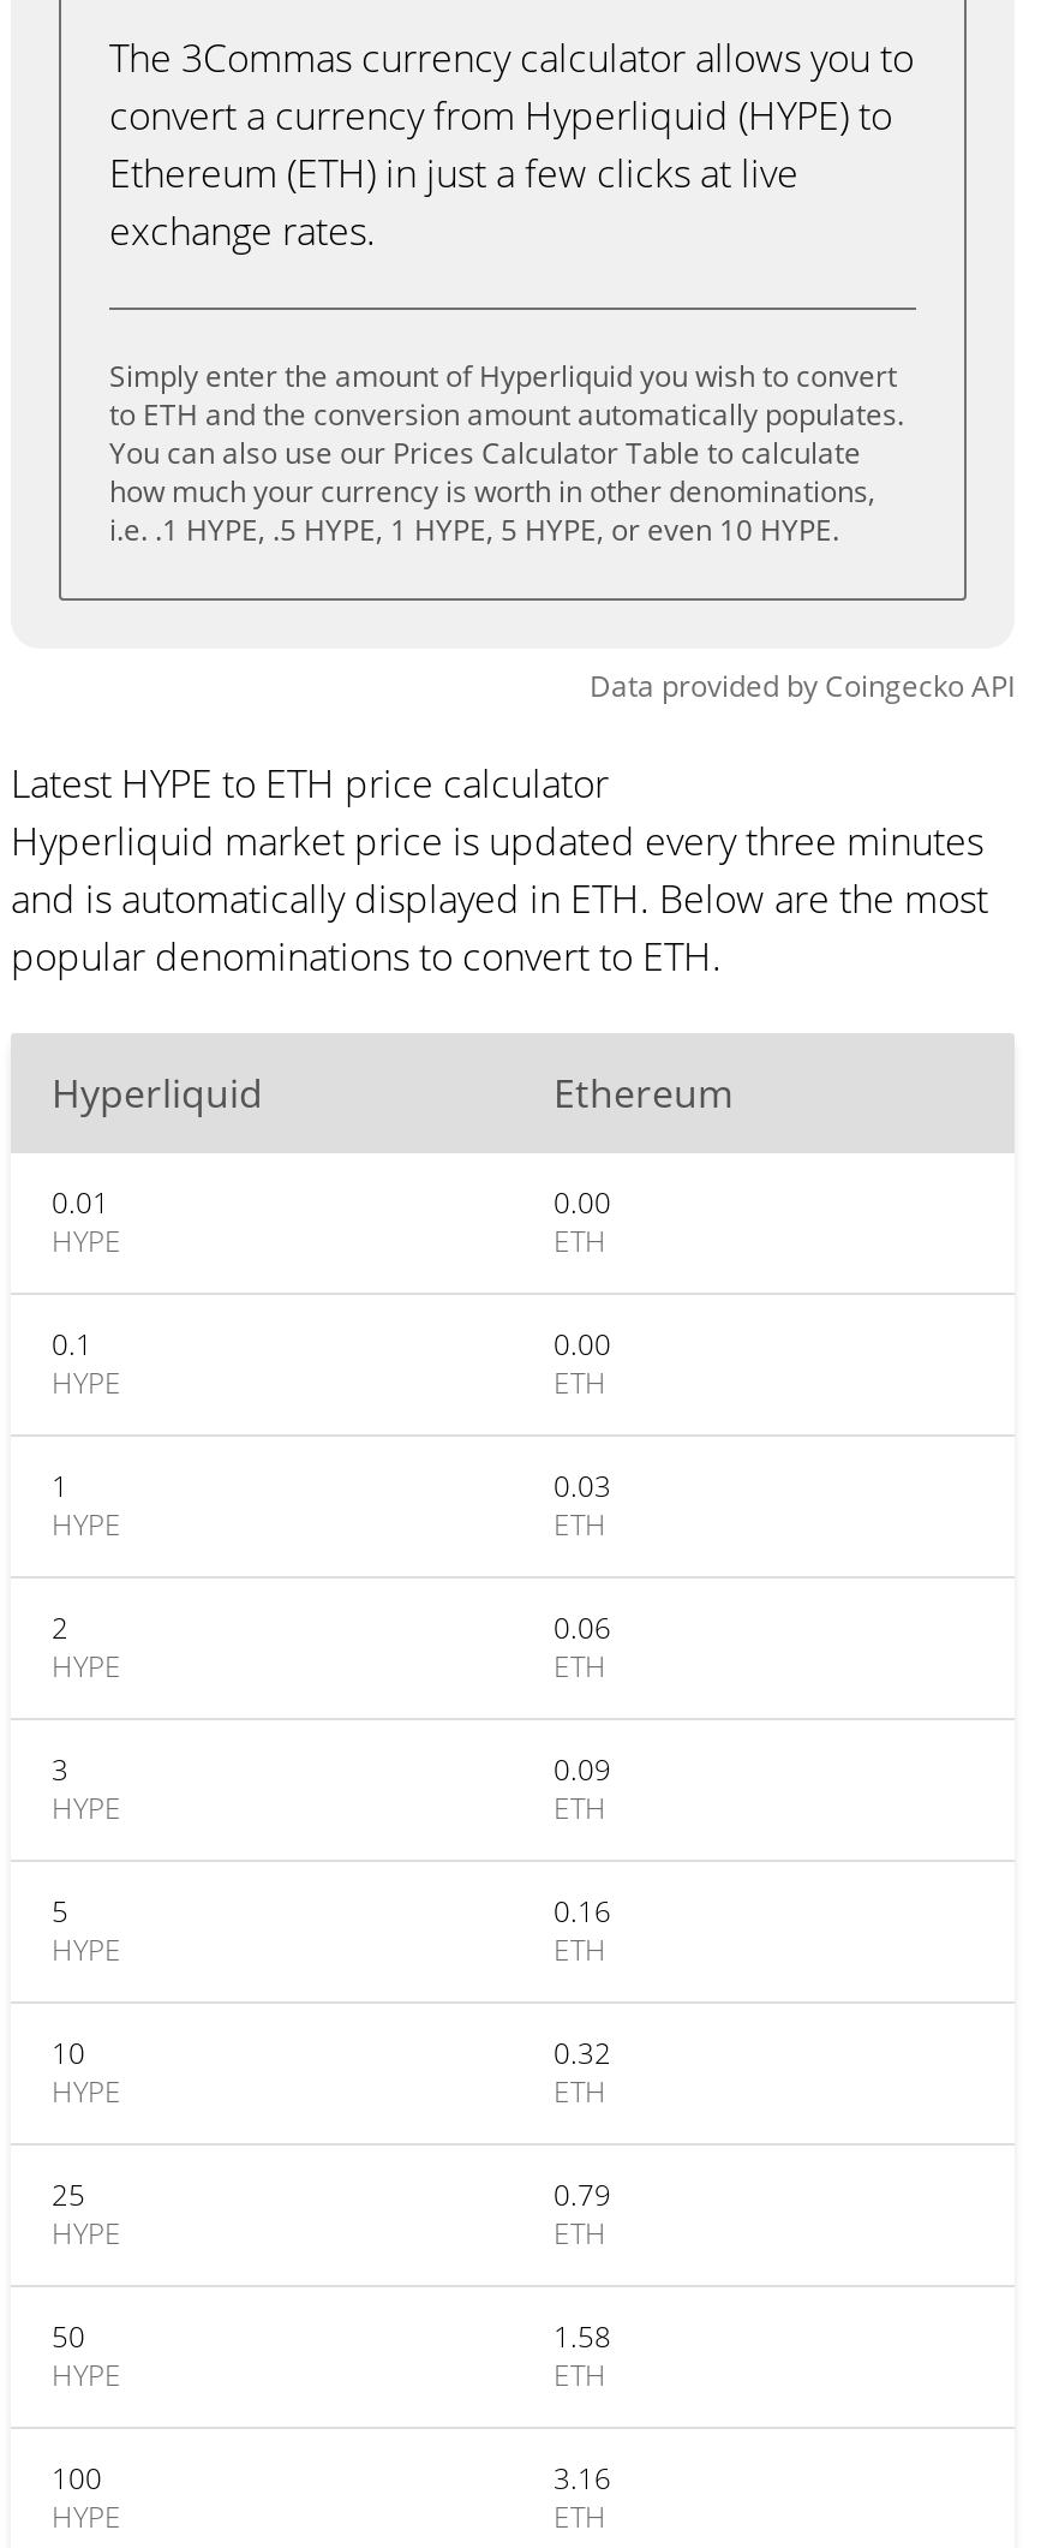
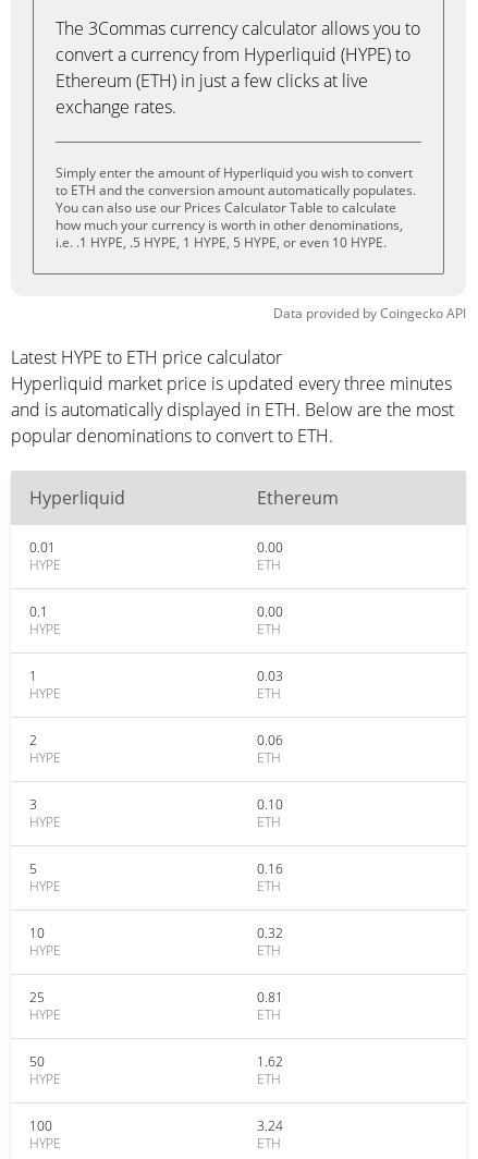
- 0.09
+ 0.10

- 0.79
+ 0.81

- 1.58
+ 1.62

- 3.16
+ 3.24
